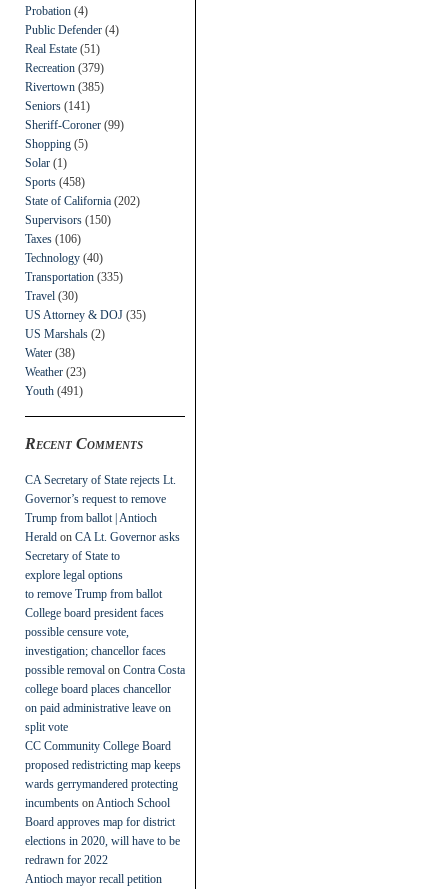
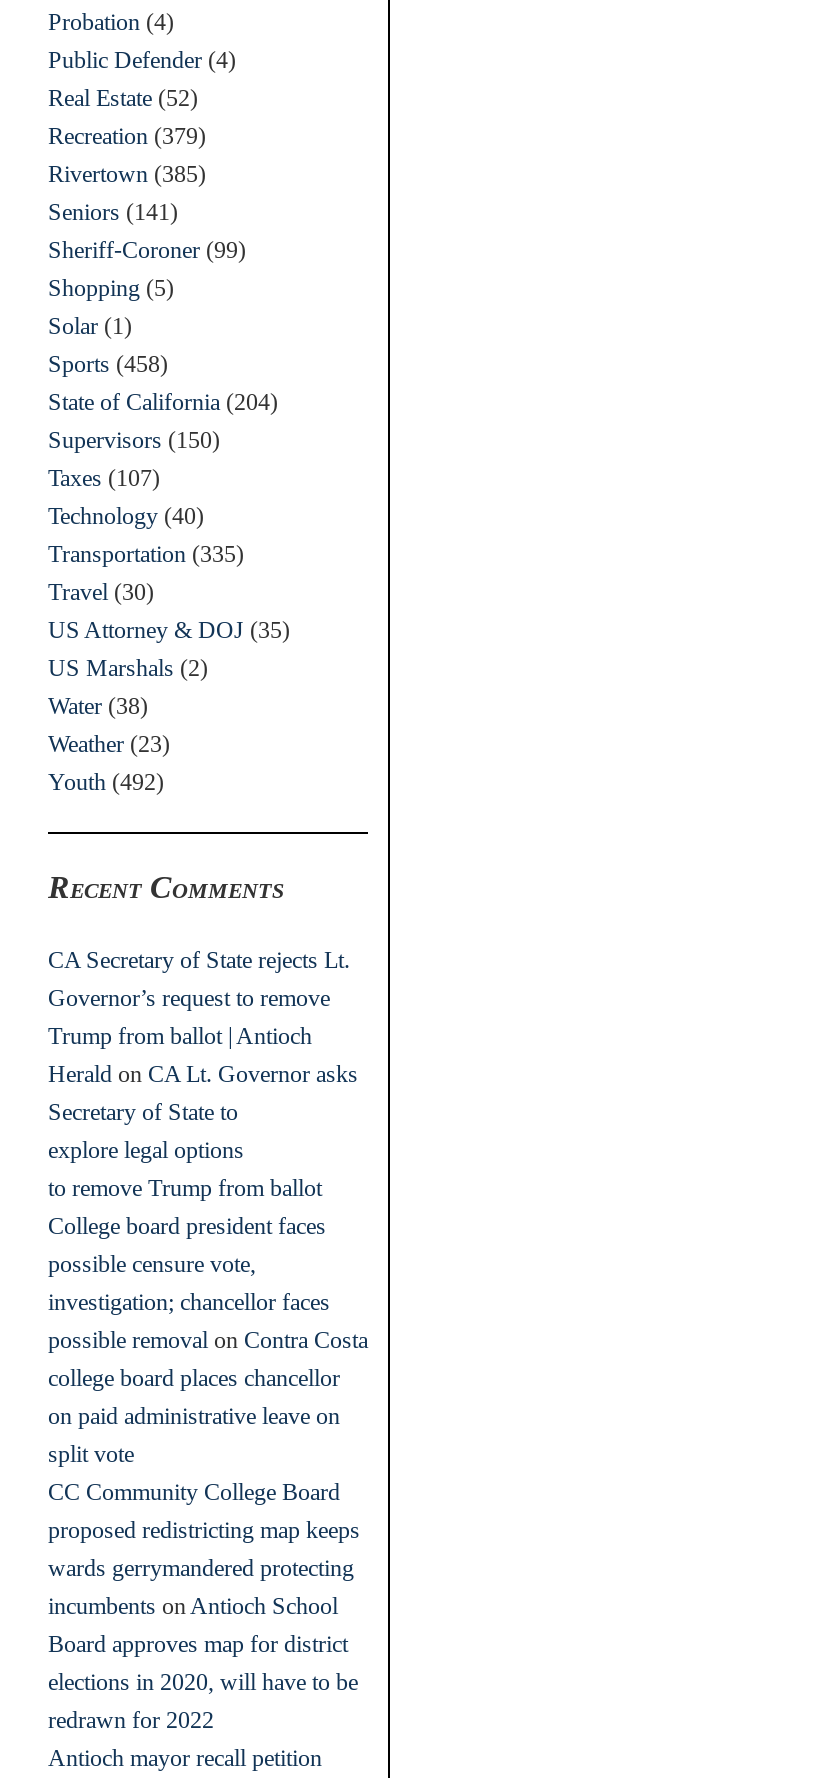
- Real Estate (51)
+ Real Estate (52)

- State of California (202)
+ State of California (204)

- Taxes (106)
+ Taxes (107)

- Youth (491)
+ Youth (492)
